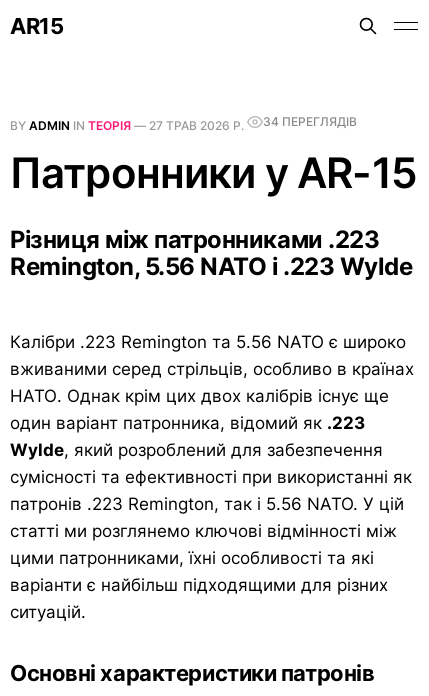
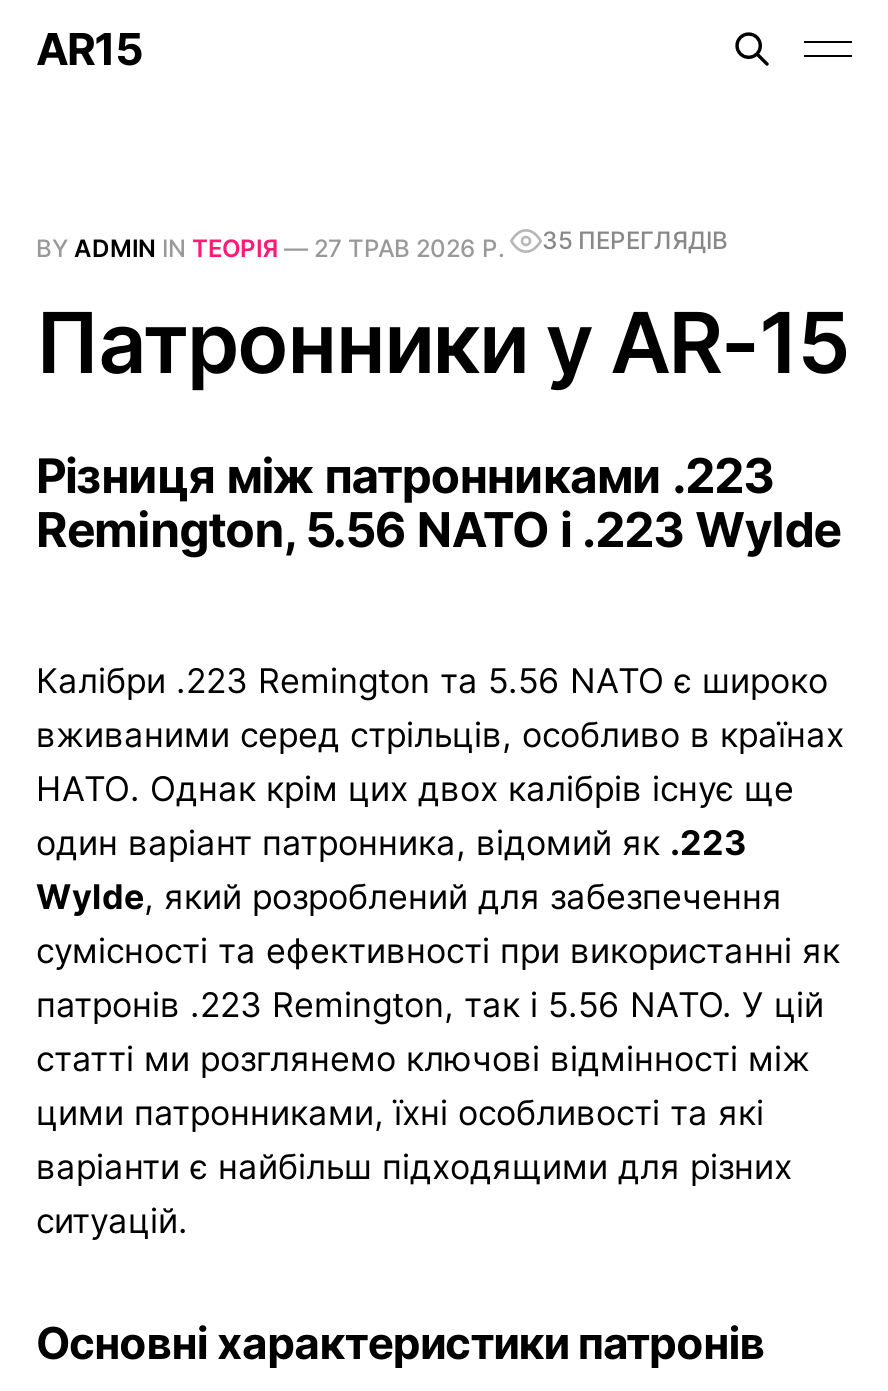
- BY ADMIN IN ТЕОРІЯ — 27 ТРАВ 2026 Р. 34 ПЕРЕГЛЯДІВ
+ BY ADMIN IN ТЕОРІЯ — 27 ТРАВ 2026 Р. 35 ПЕРЕГЛЯДІВ
